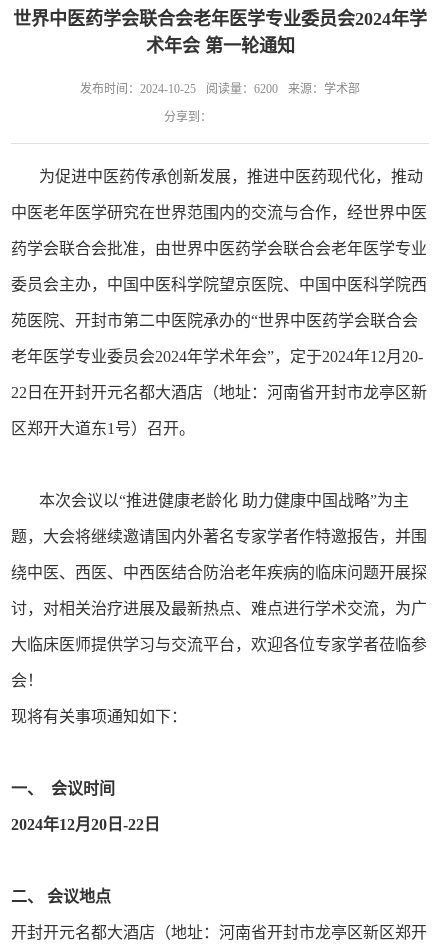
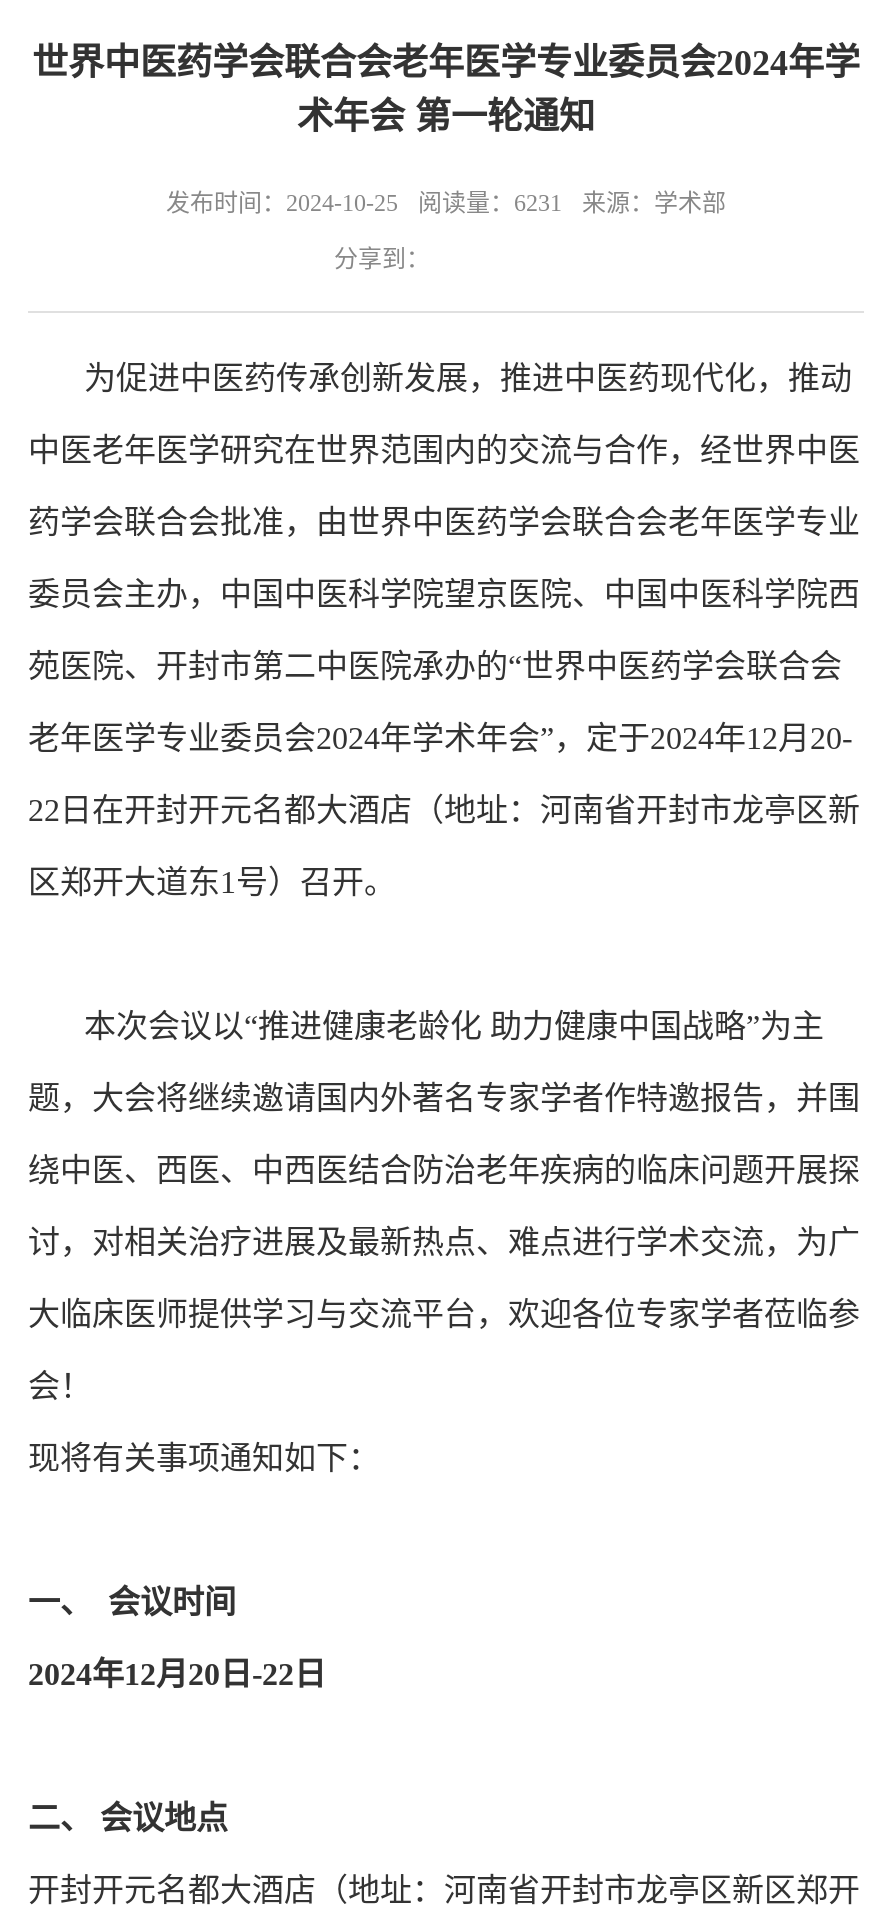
- 发布时间：2024-10-25 阅读量：6200 来源：学术部
+ 发布时间：2024-10-25 阅读量：6231 来源：学术部
